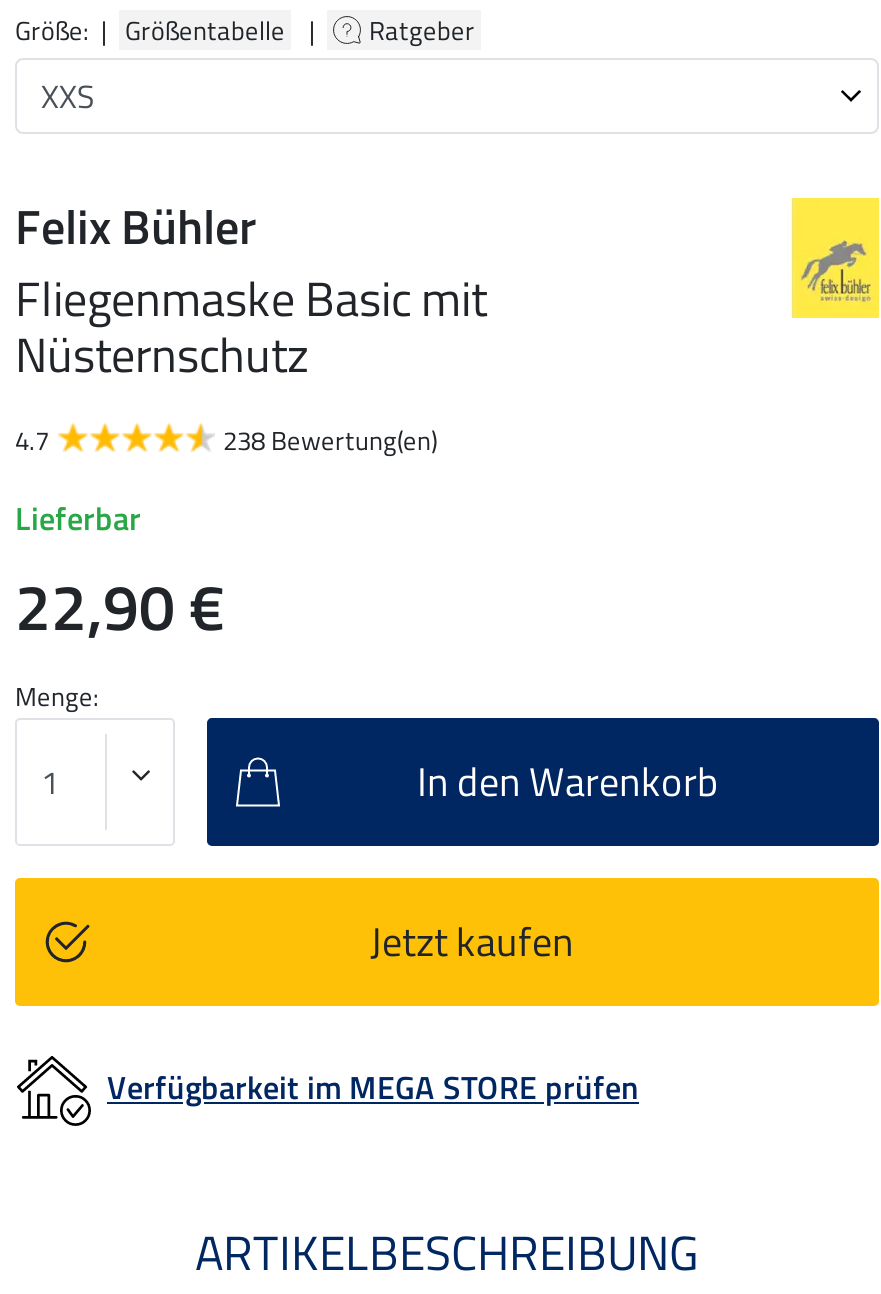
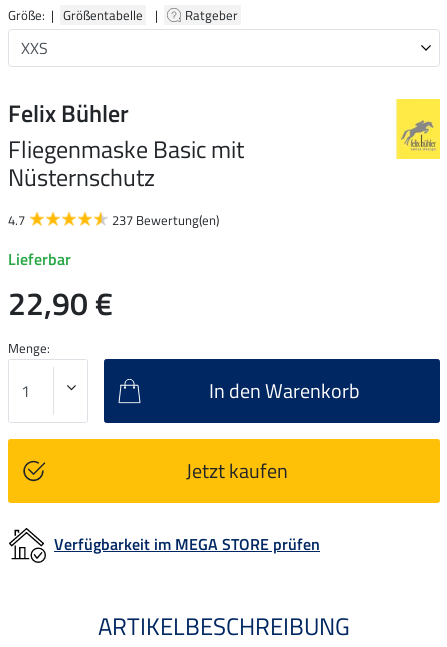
- 238 Bewertung(en)
+ 237 Bewertung(en)
